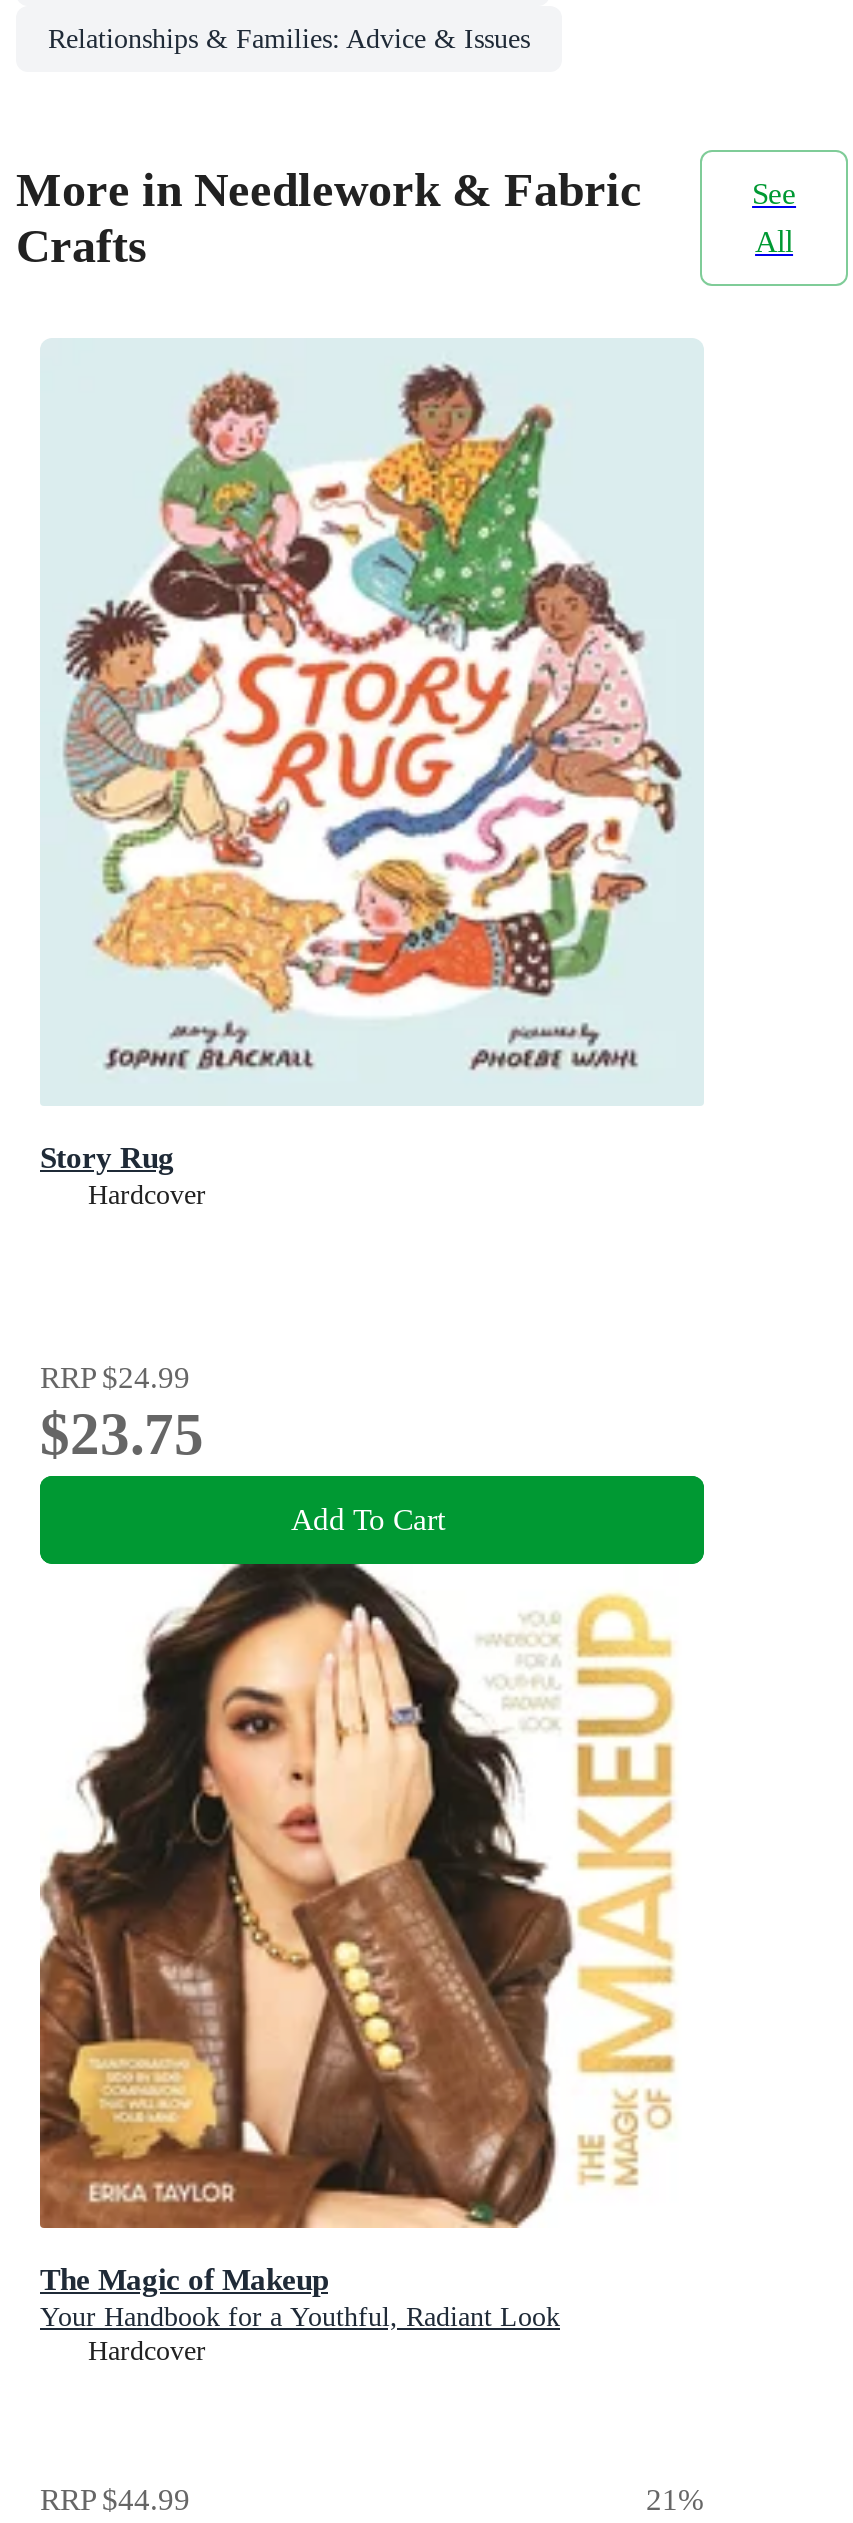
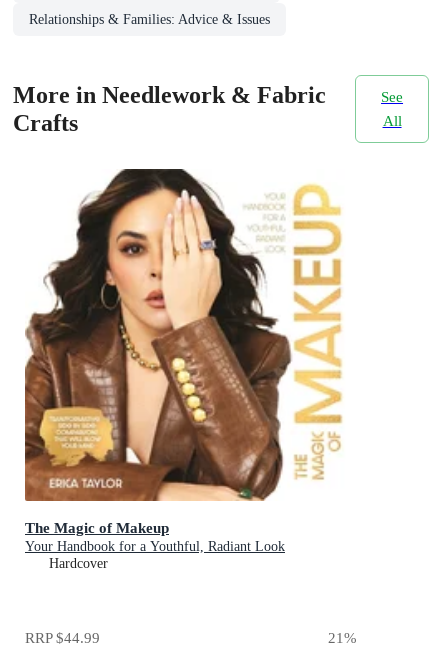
- [image]
- Story Rug
- Hardcover

- RRP $24.99
- $23.75
- Add To Cart
